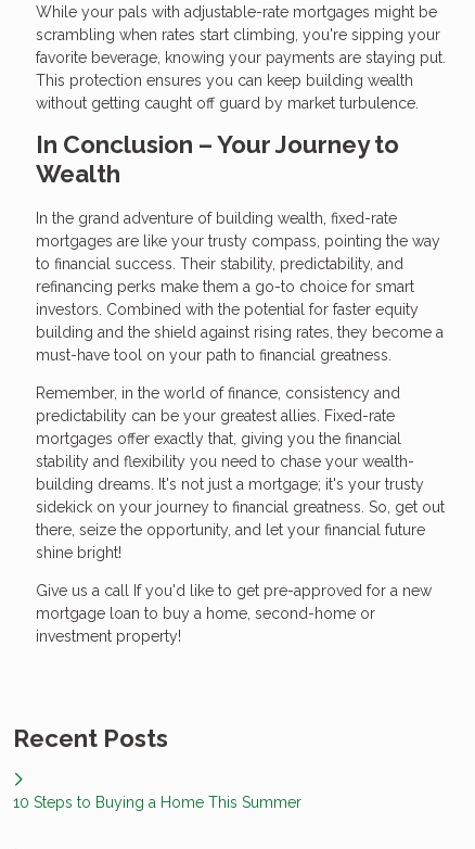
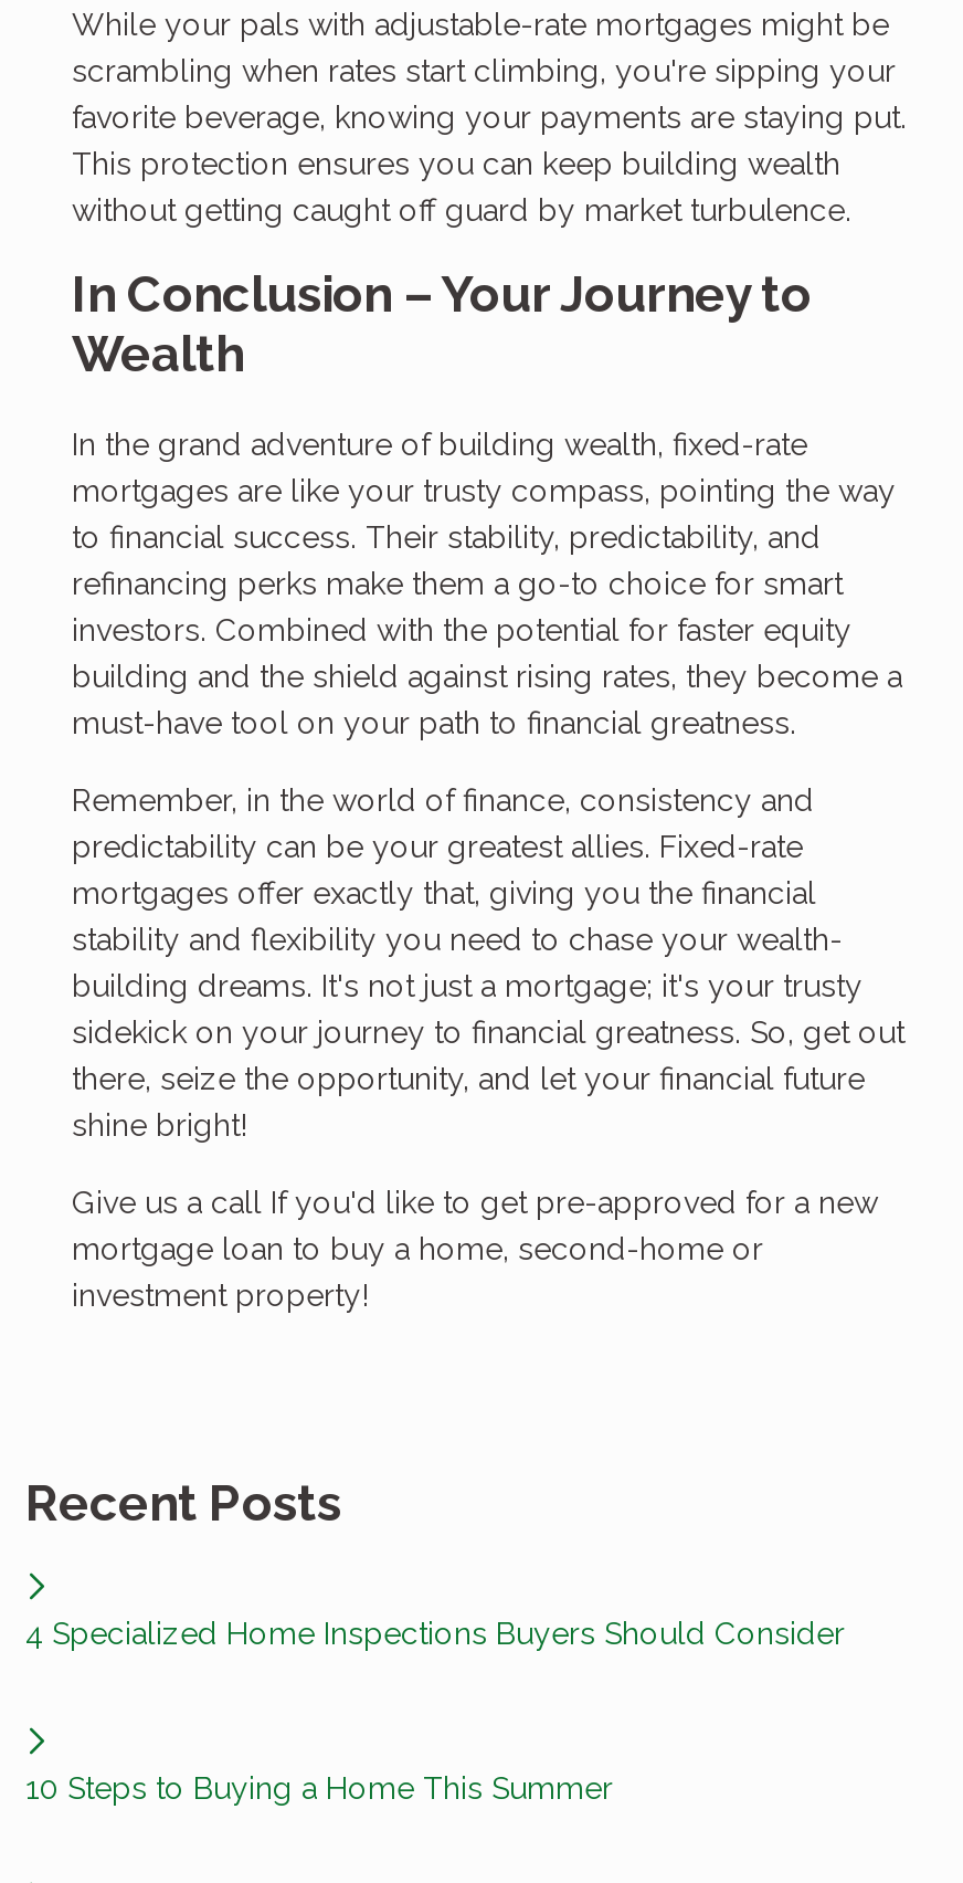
+ 4 Specialized Home Inspections Buyers Should Consider
